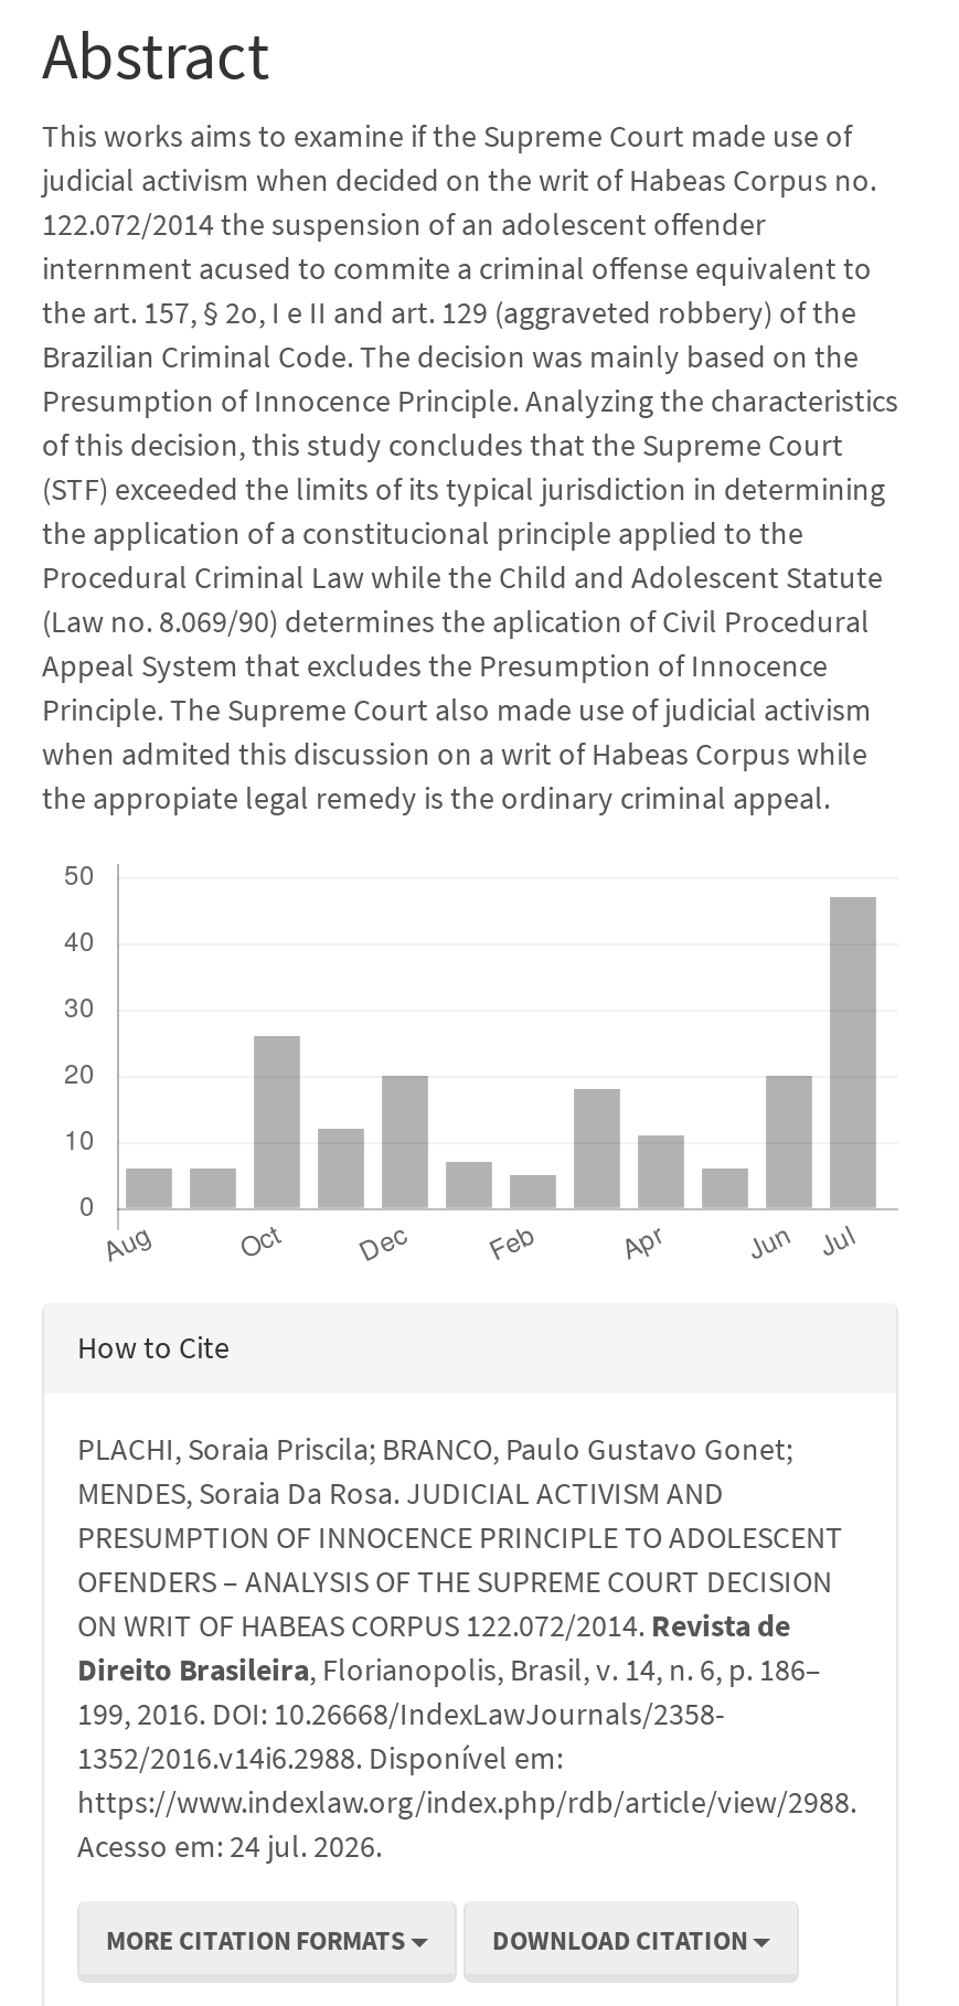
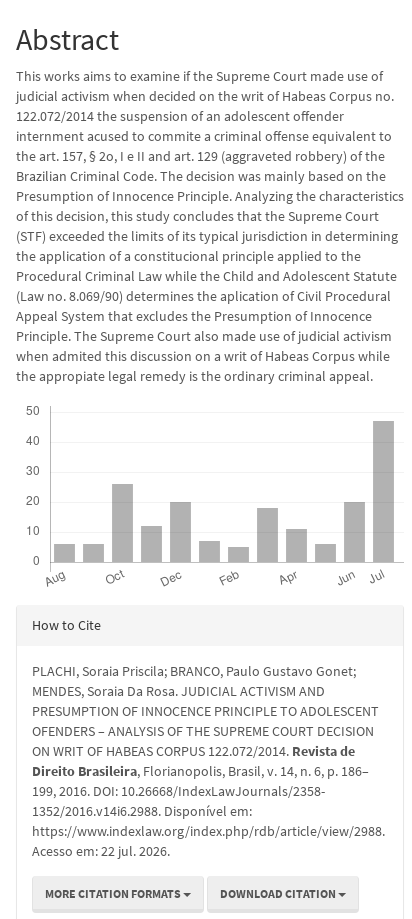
- Acesso em: 24 jul. 2026.
+ Acesso em: 22 jul. 2026.
